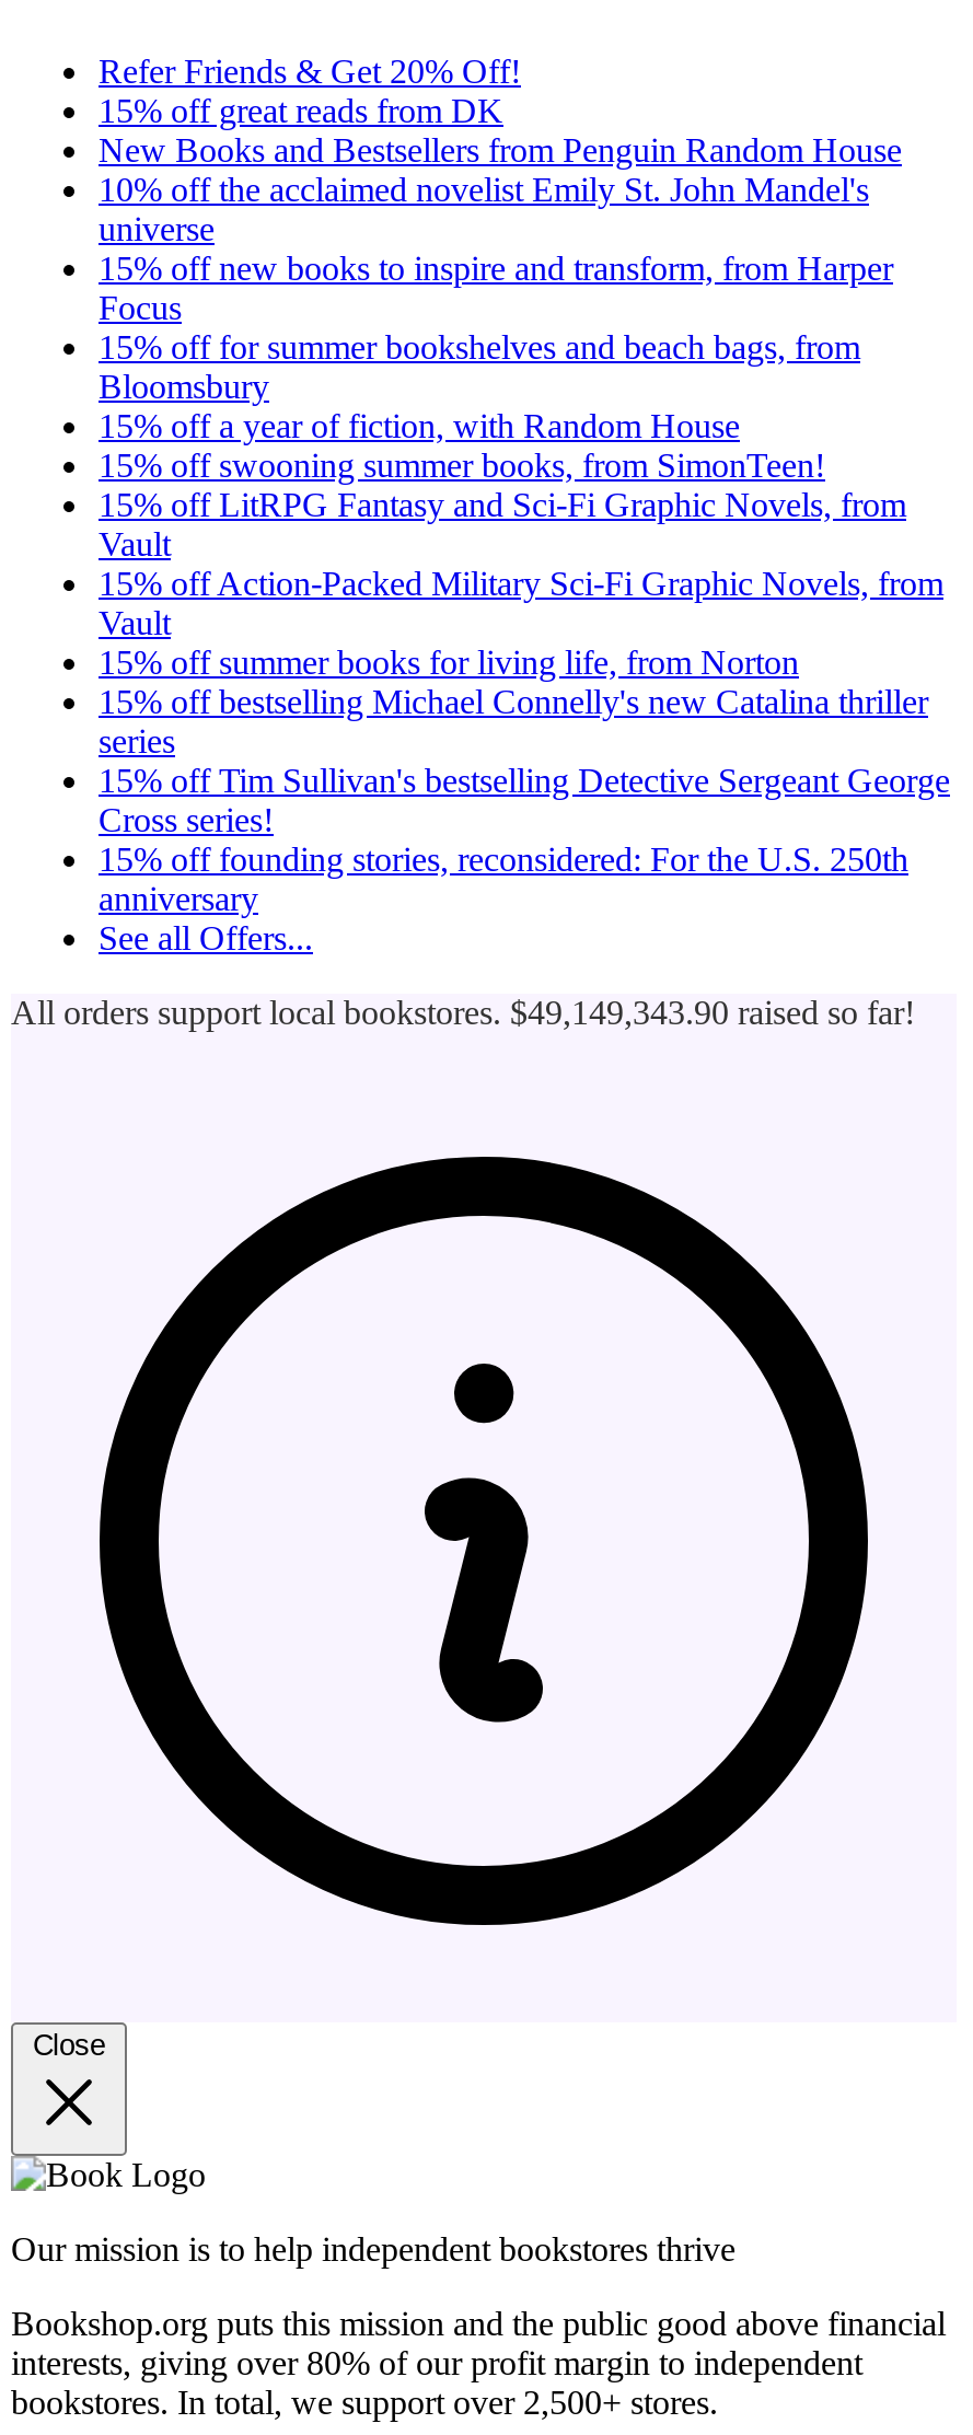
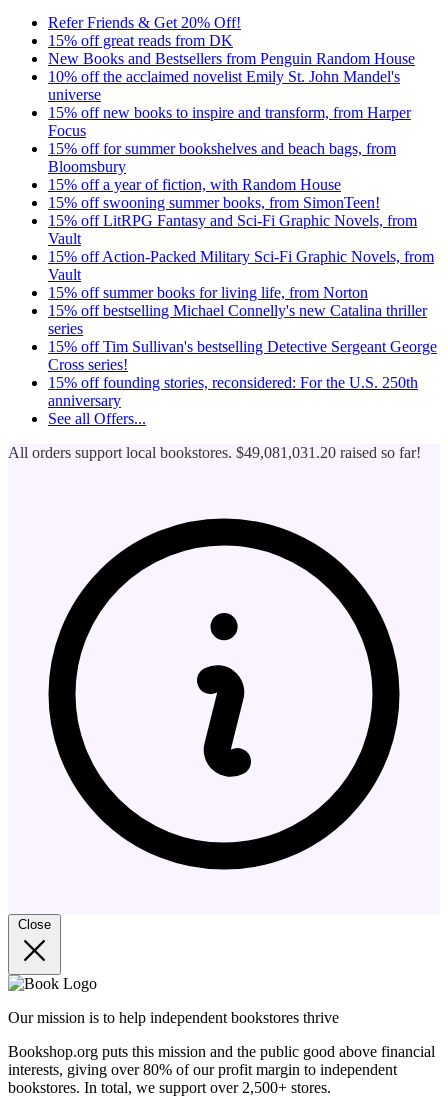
- All orders support local bookstores. $49,149,343.90 raised so far!
+ All orders support local bookstores. $49,081,031.20 raised so far!
